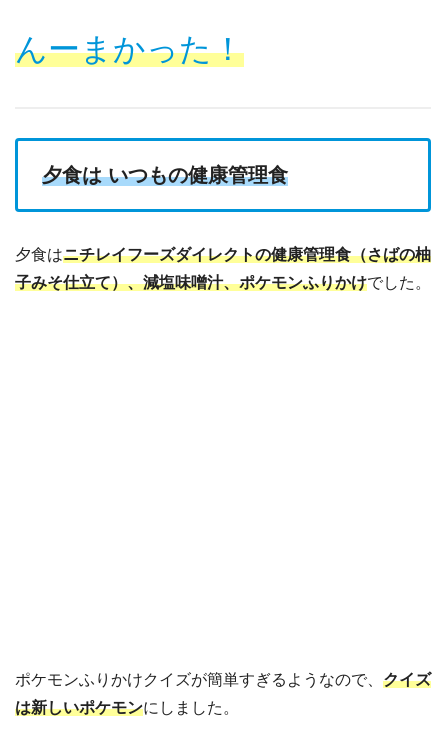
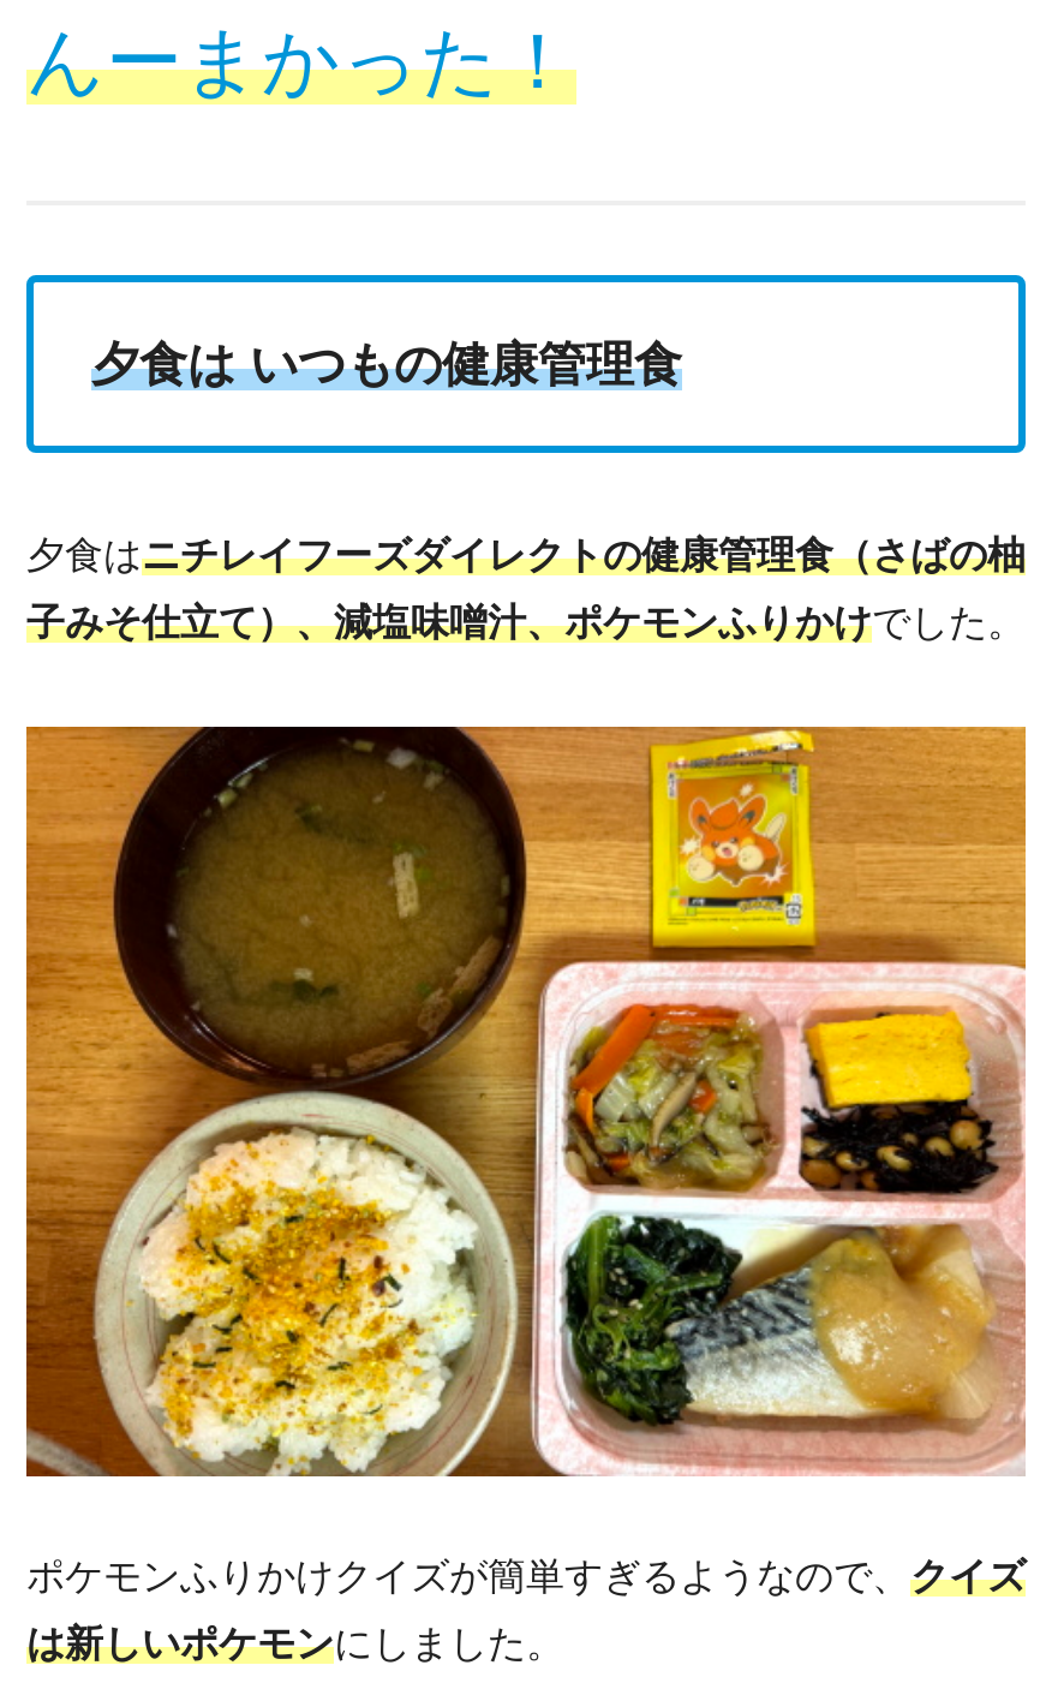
+ [image]
